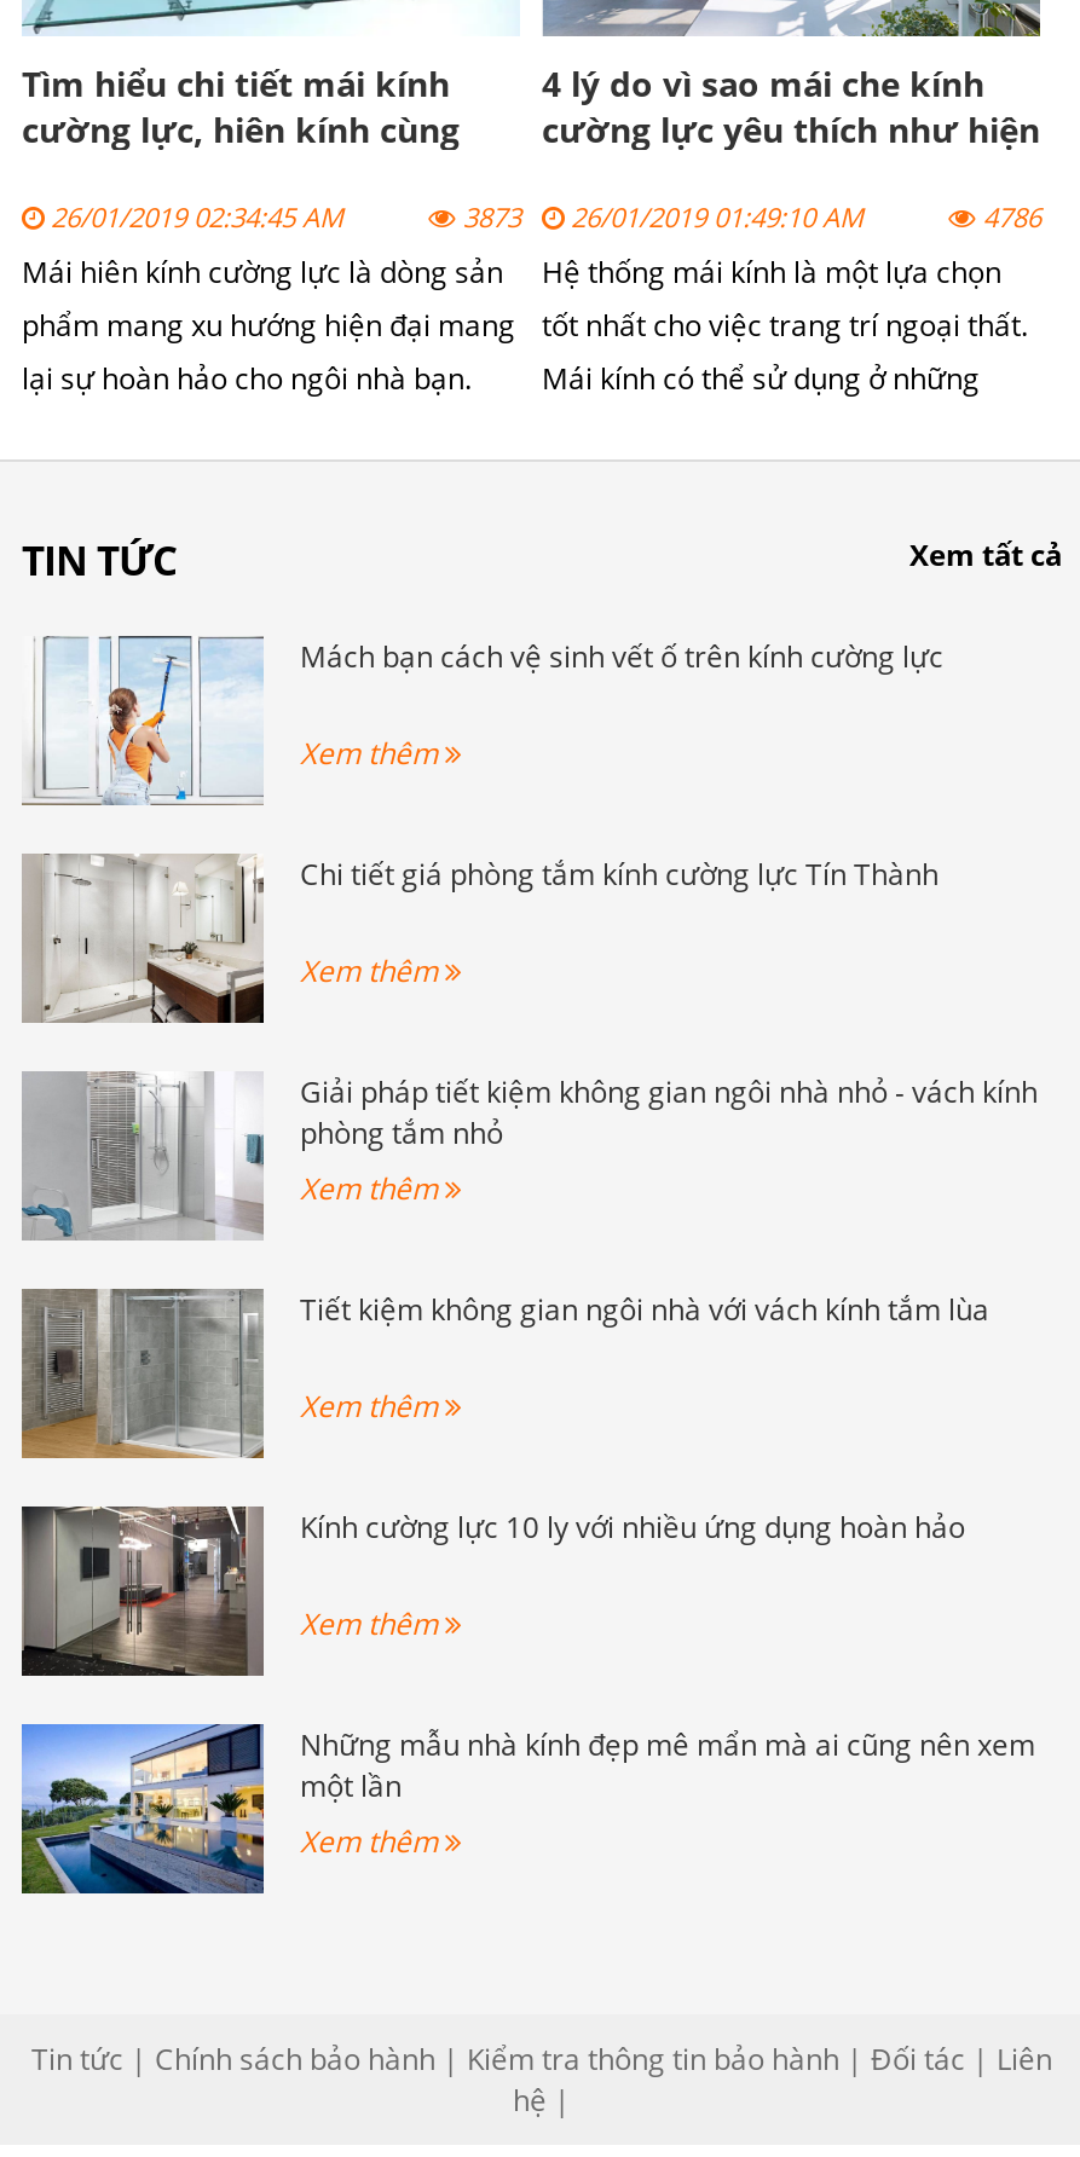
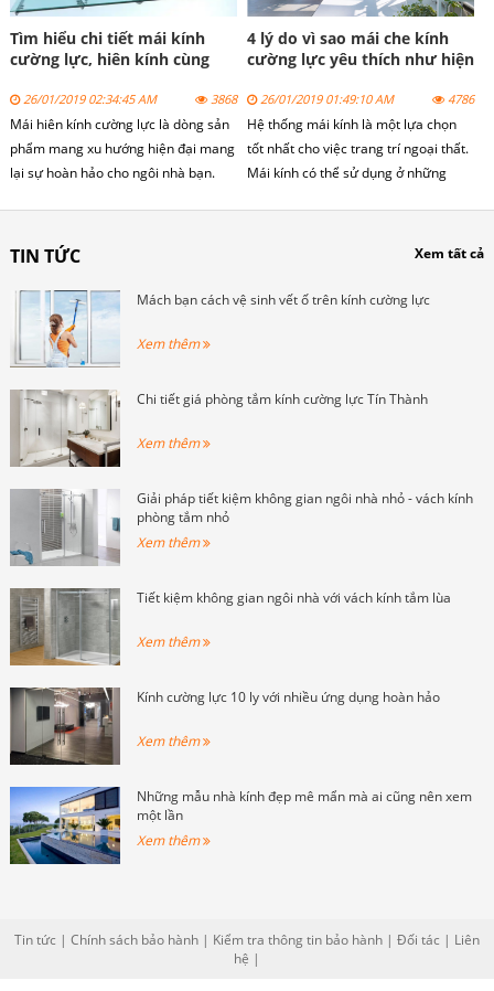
- 3873 26/01/2019 01:49:10 AM
+ 3868 26/01/2019 01:49:10 AM
